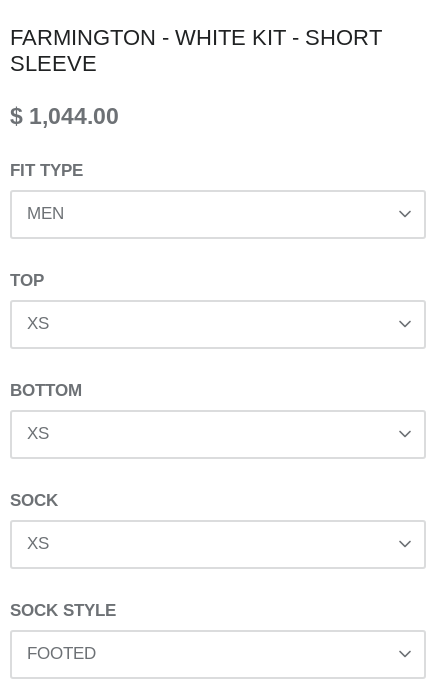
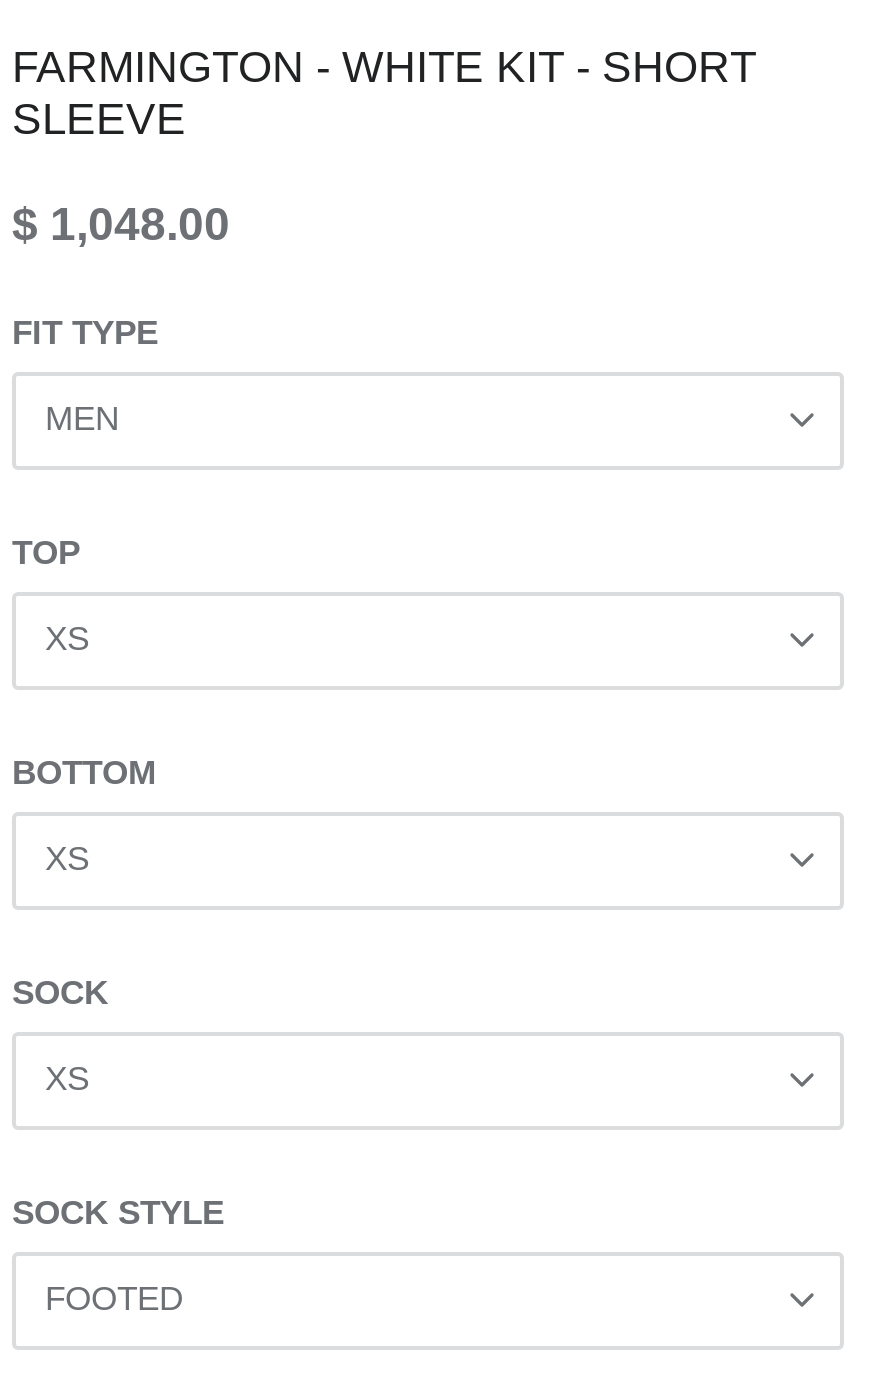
- $ 1,044.00
+ $ 1,048.00
